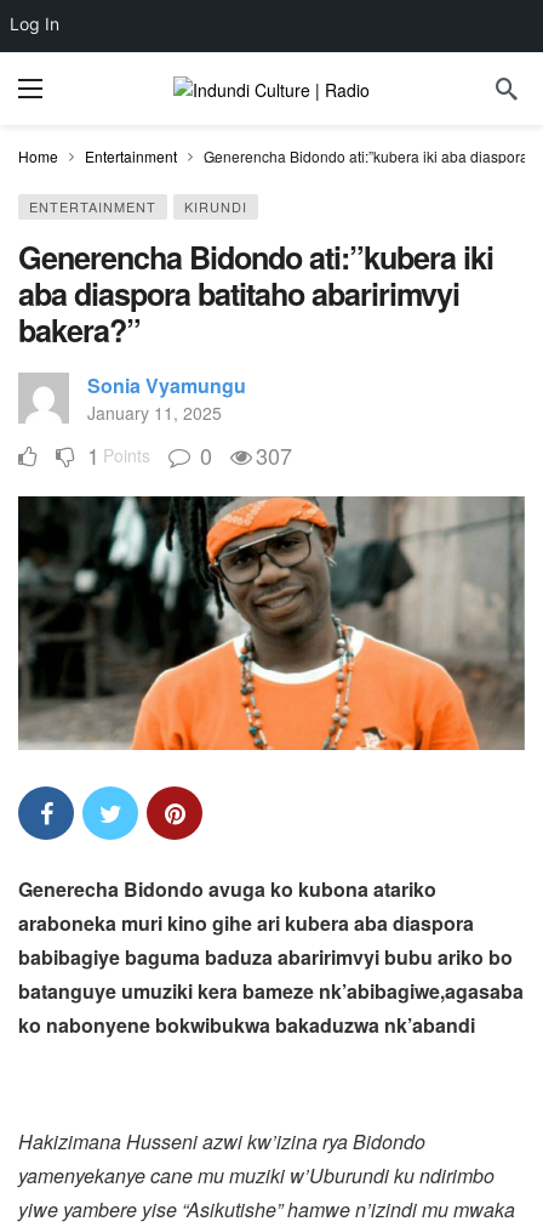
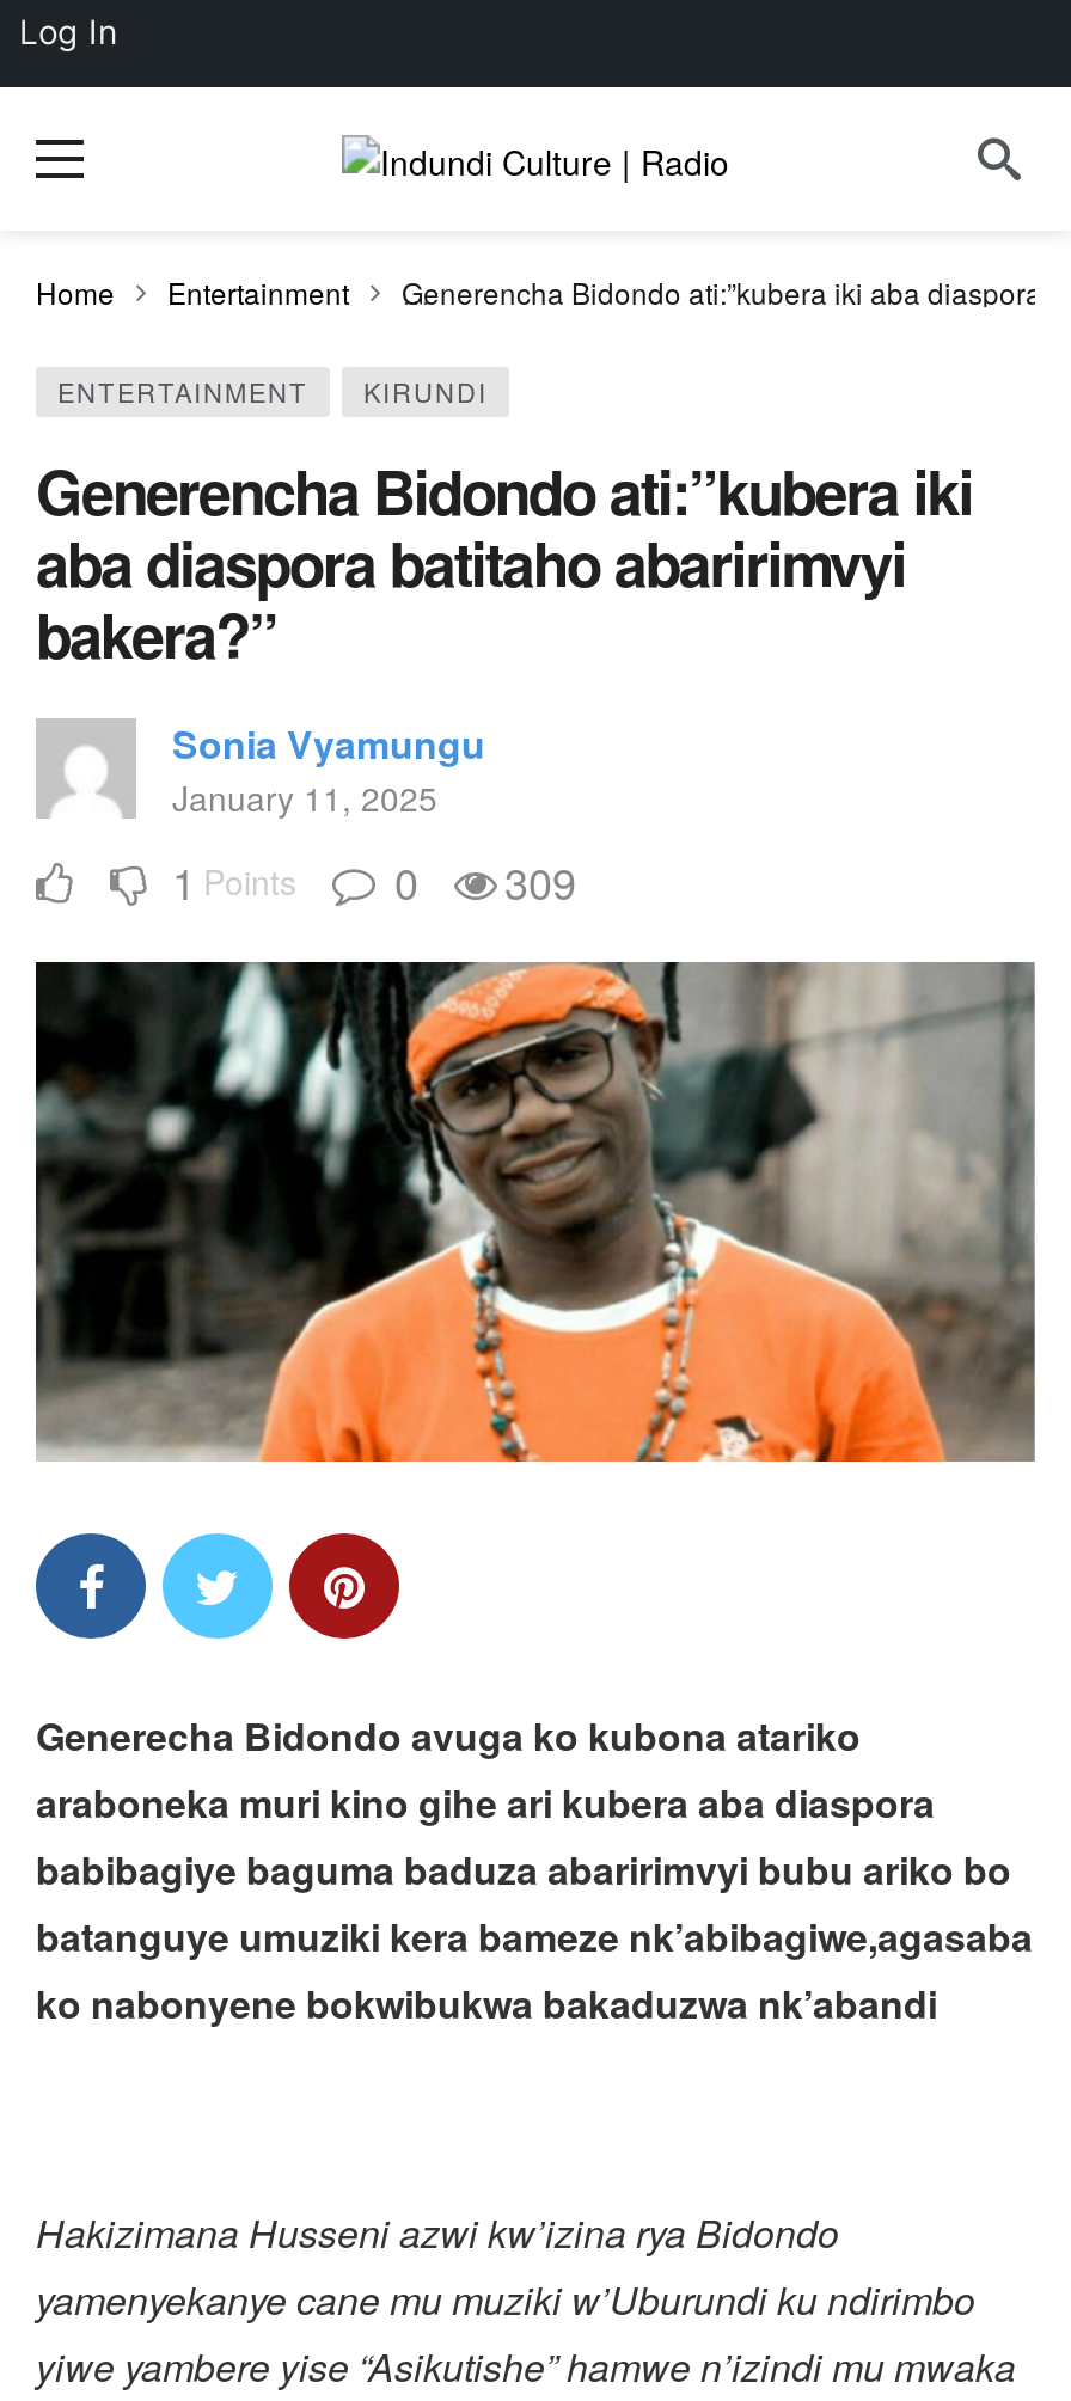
- 1 Points 0 307
+ 1 Points 0 309
